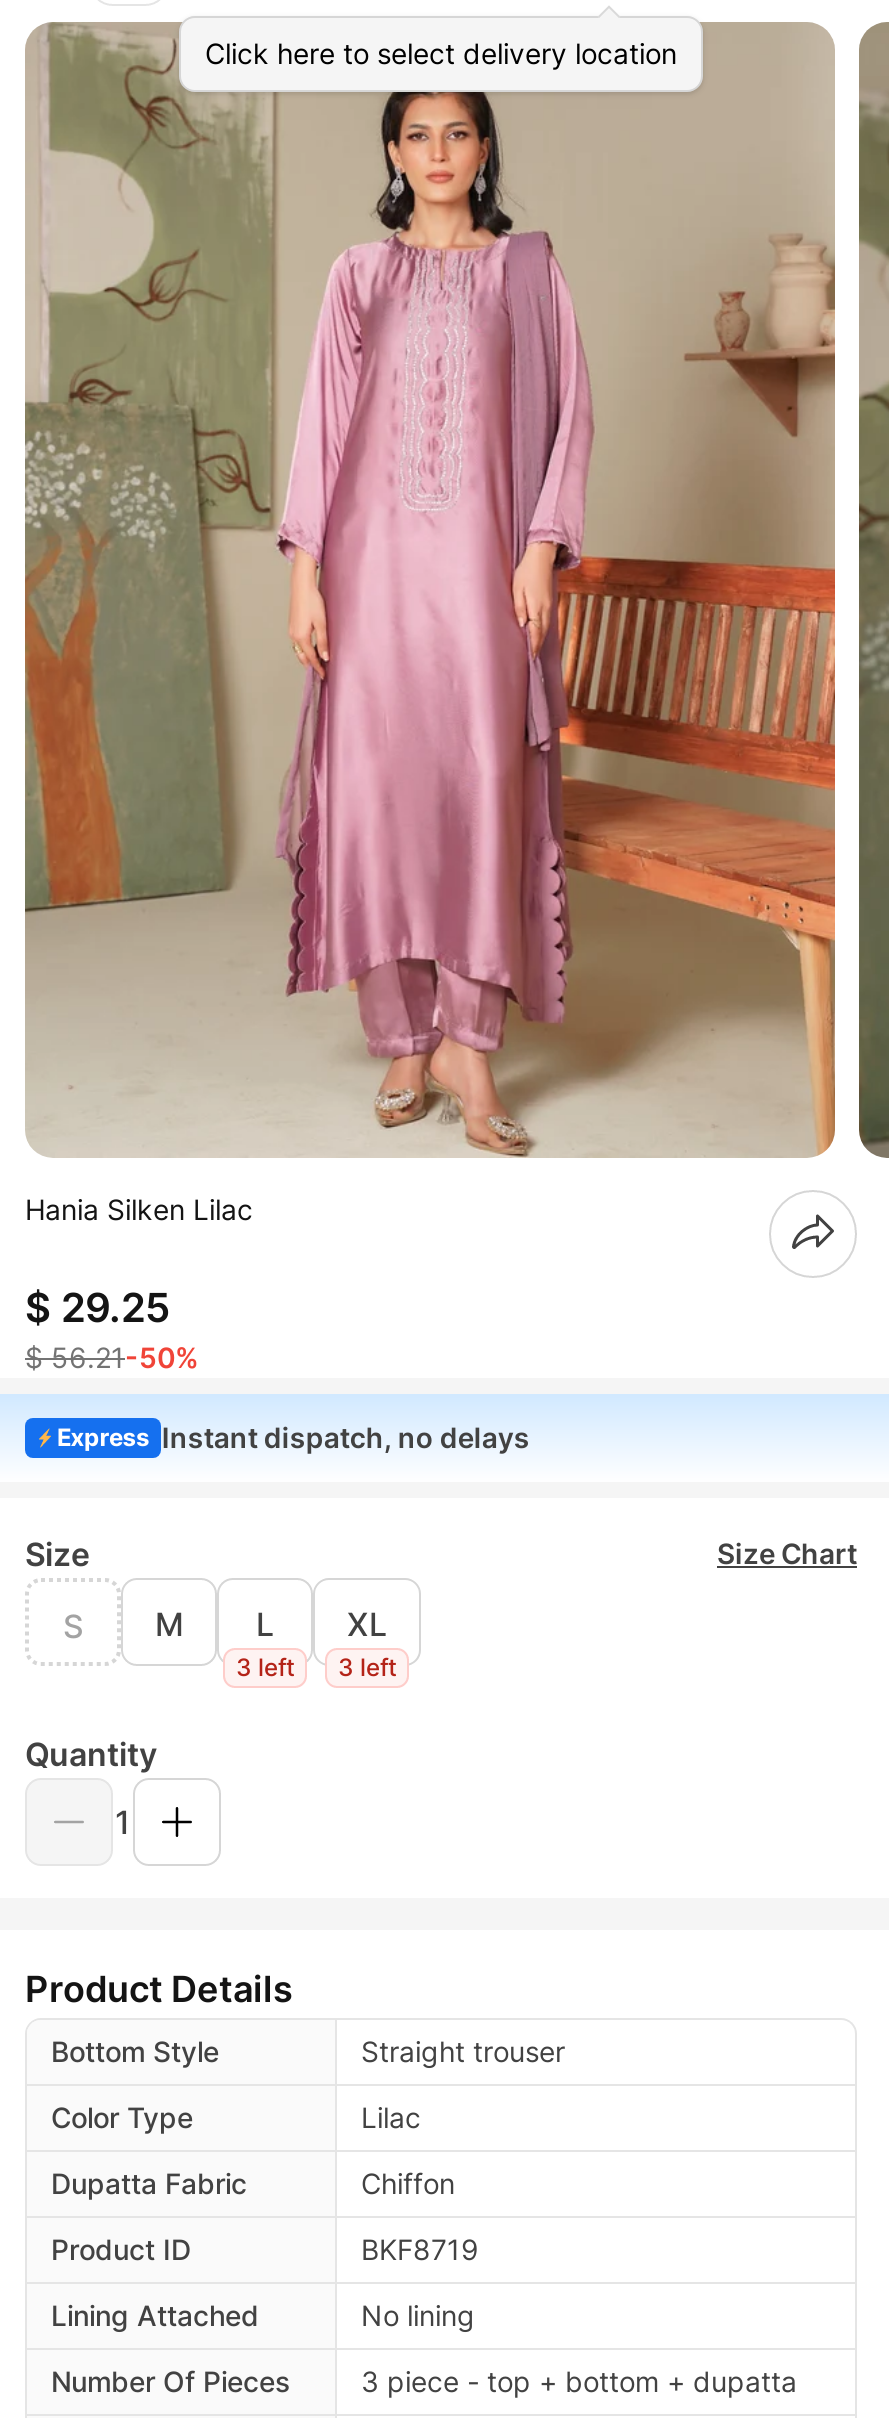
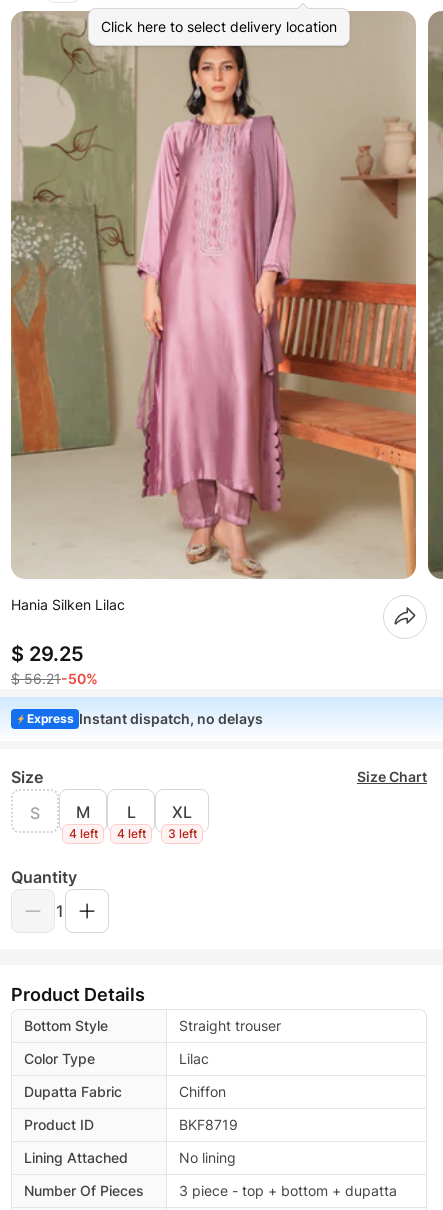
- 3 left
+ 4 left

+ 4 left
